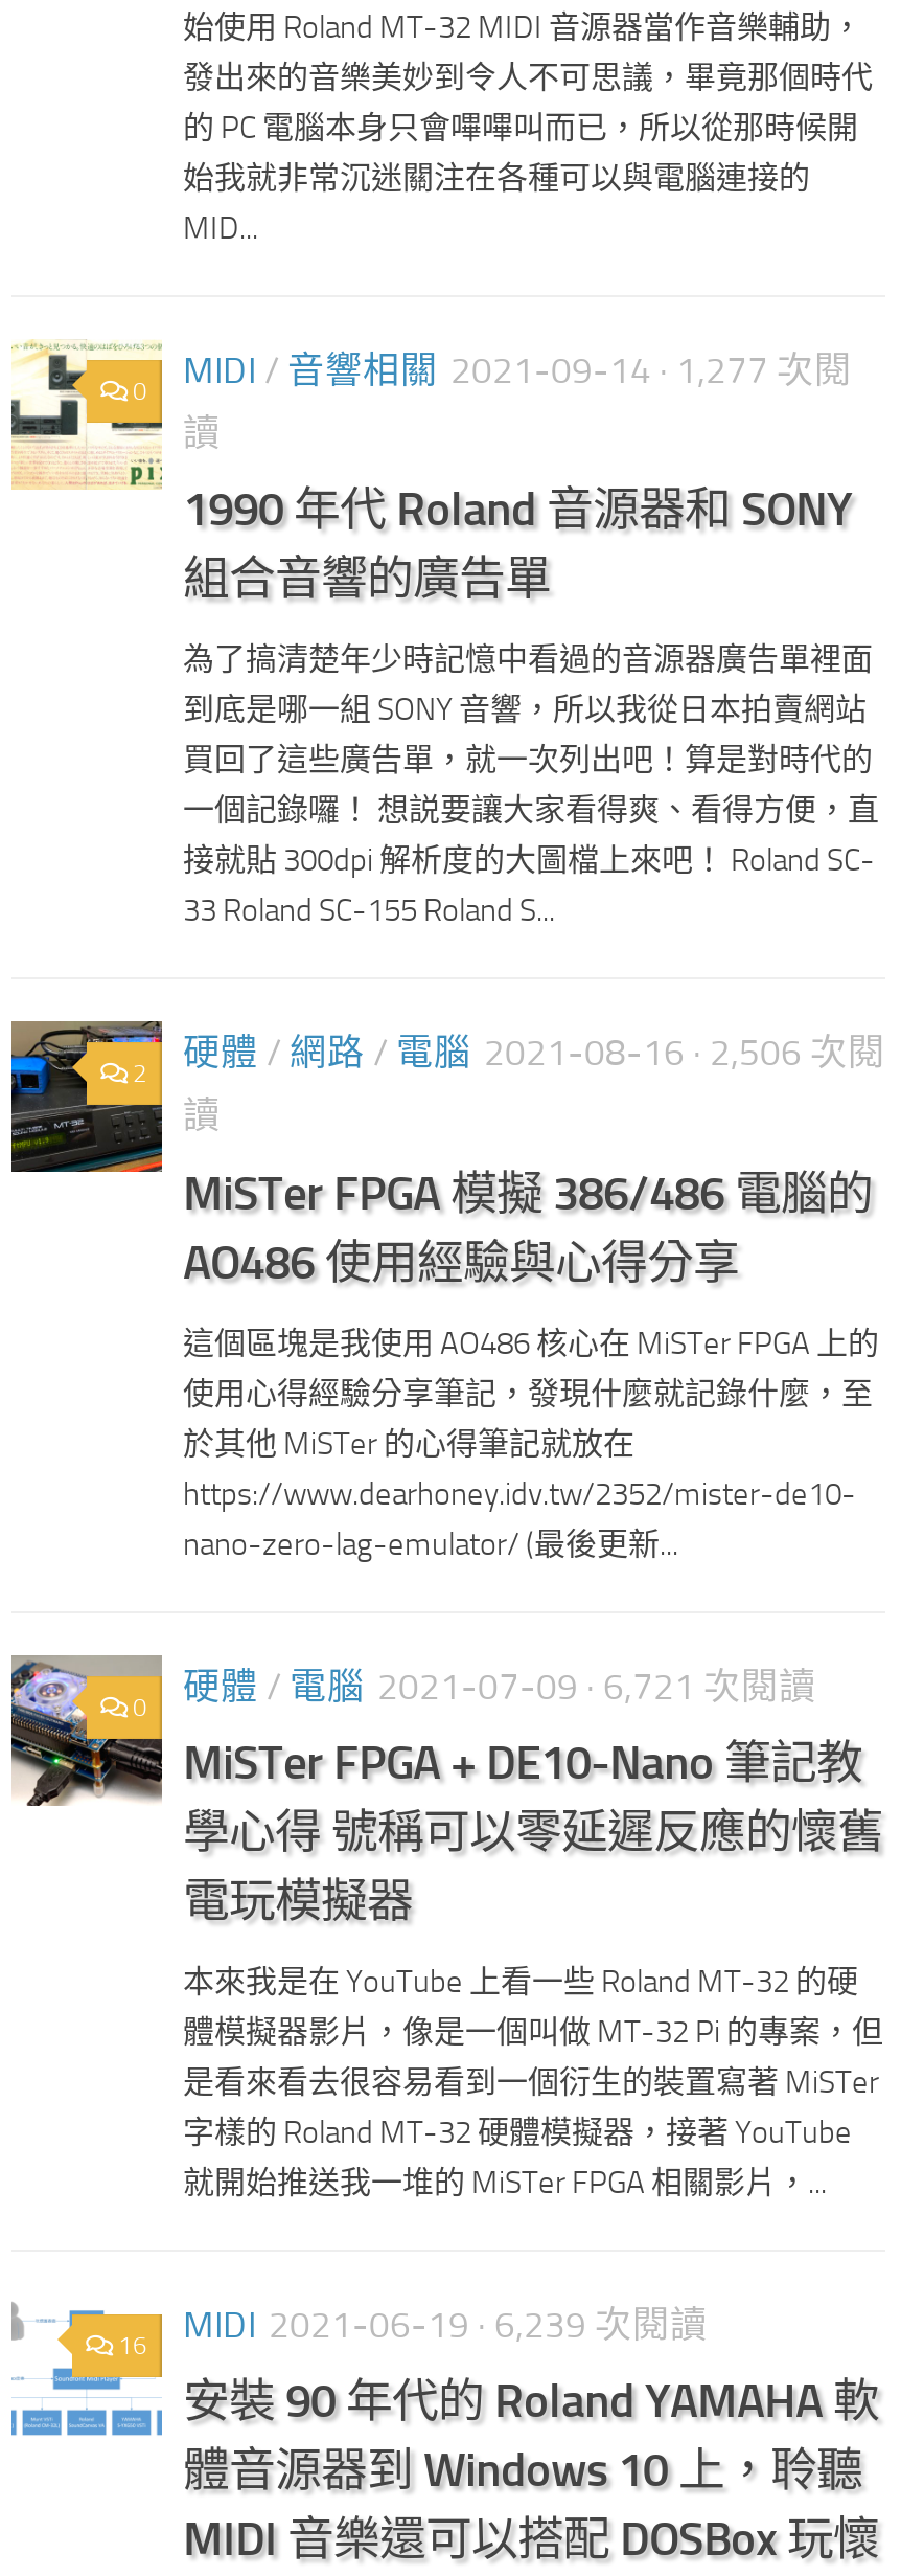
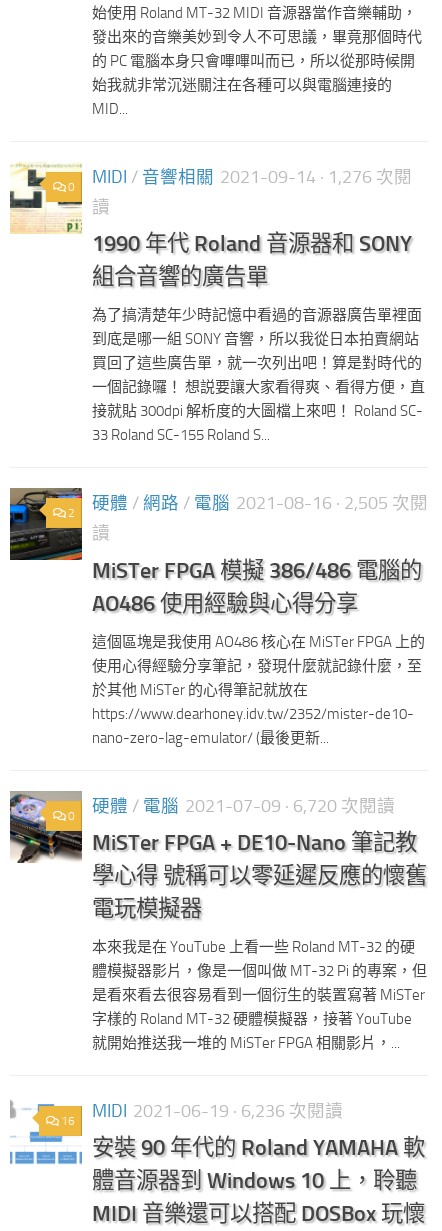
- MIDI /音響相關 2021-09-14 · 1,277 次閱
+ MIDI /音響相關 2021-09-14 · 1,276 次閱

- 硬體/網路/電腦 2021-08-16 · 2,506 次閱
+ 硬體/網路/電腦 2021-08-16 · 2,505 次閱

- 硬體/電腦 2021-07-09 · 6,721 次閱讀
+ 硬體/電腦 2021-07-09 · 6,720 次閱讀

- 16 MIDI 2021-06-19 · 6,239 次閱讀
+ 16 MIDI 2021-06-19 · 6,236 次閱讀
